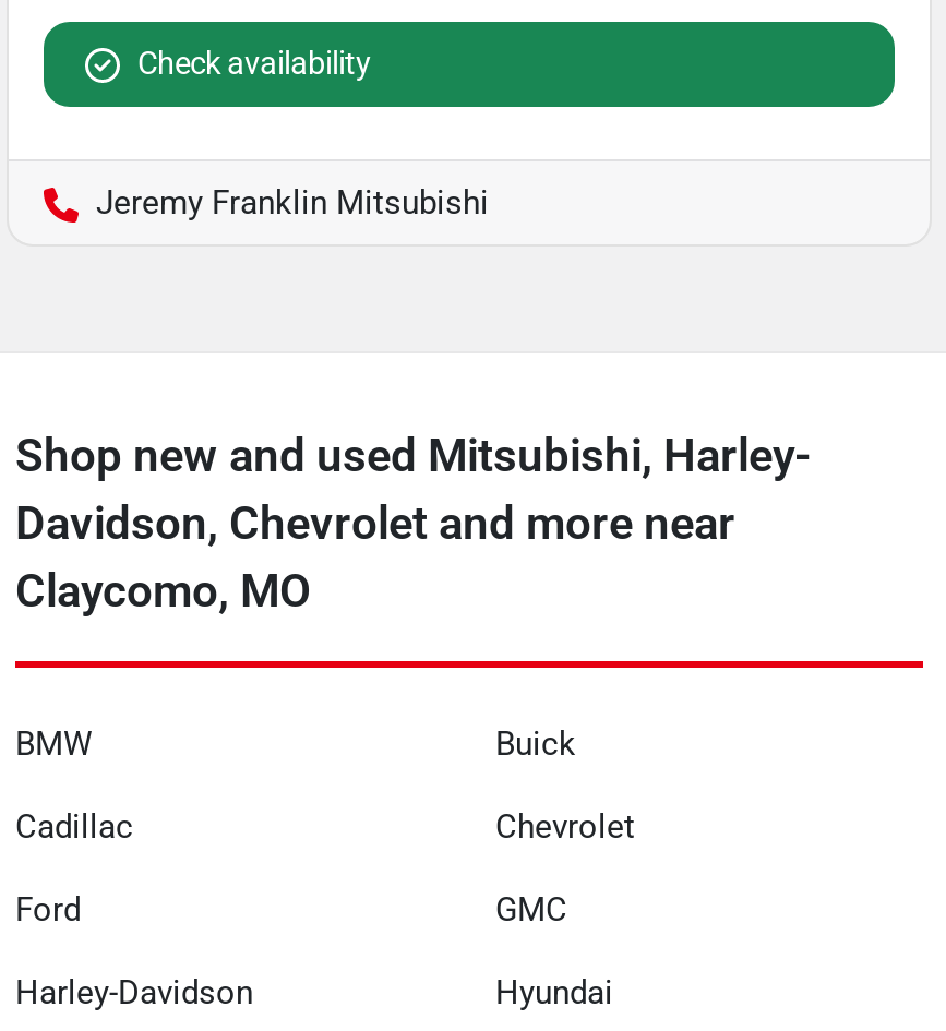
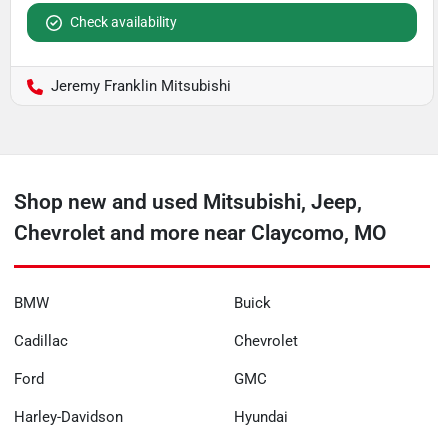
- Shop new and used Mitsubishi, Harley-
- Davidson, Chevrolet and more near
- Claycomo, MO
+ Shop new and used Mitsubishi, Jeep,
+ Chevrolet and more near Claycomo, MO
